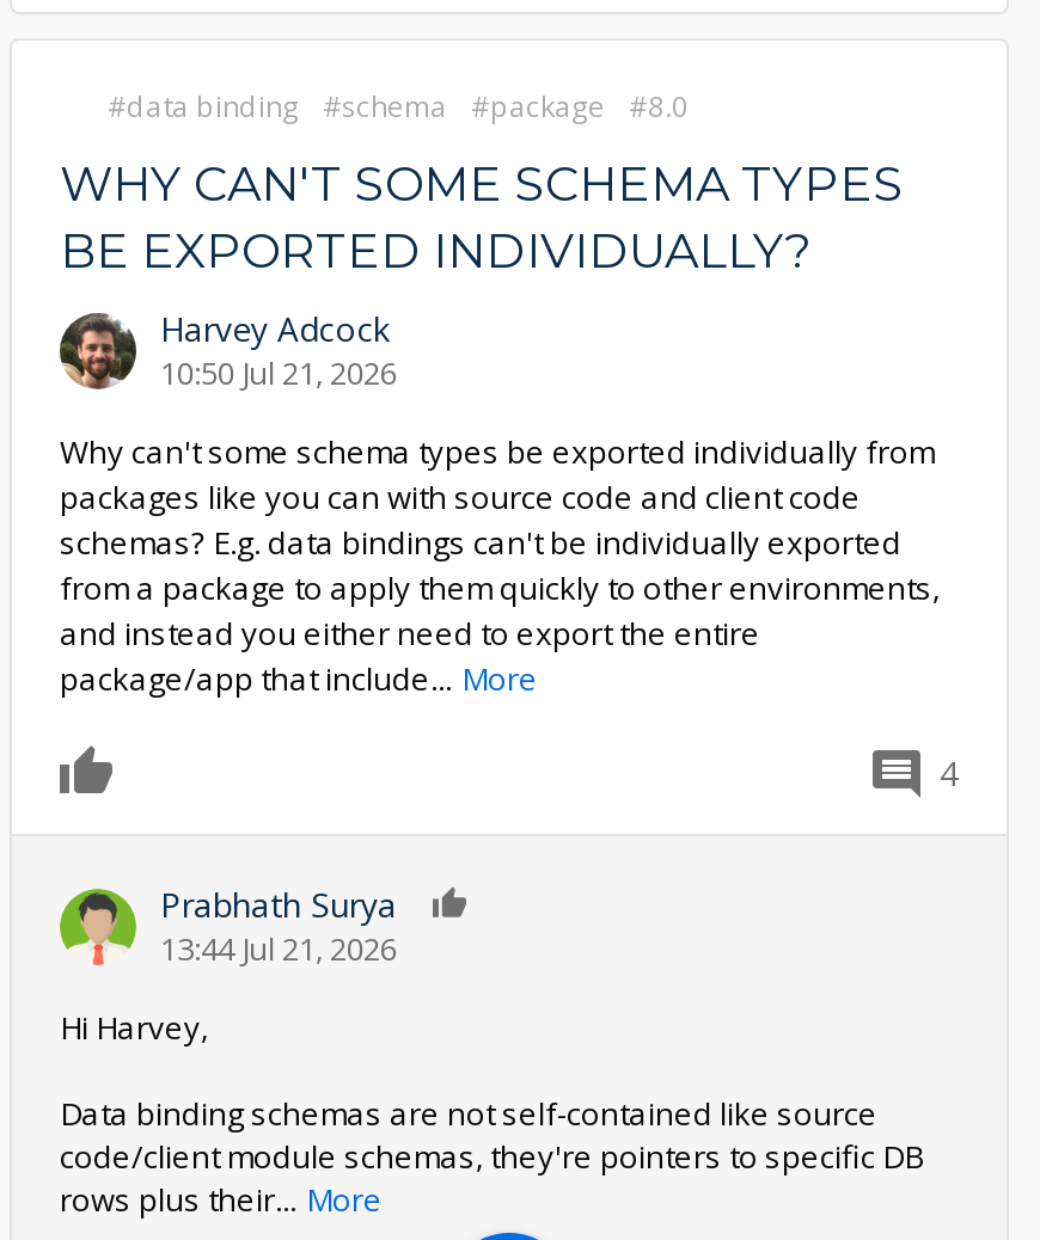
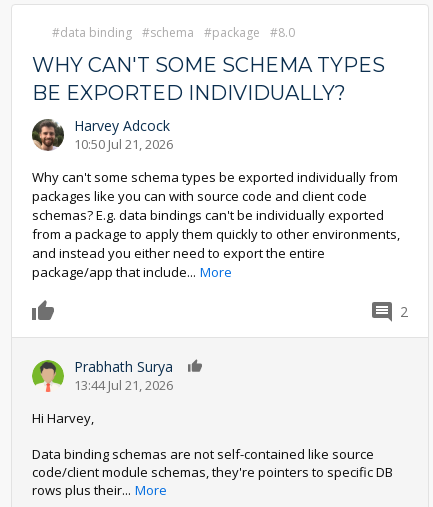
- 4
+ 2
